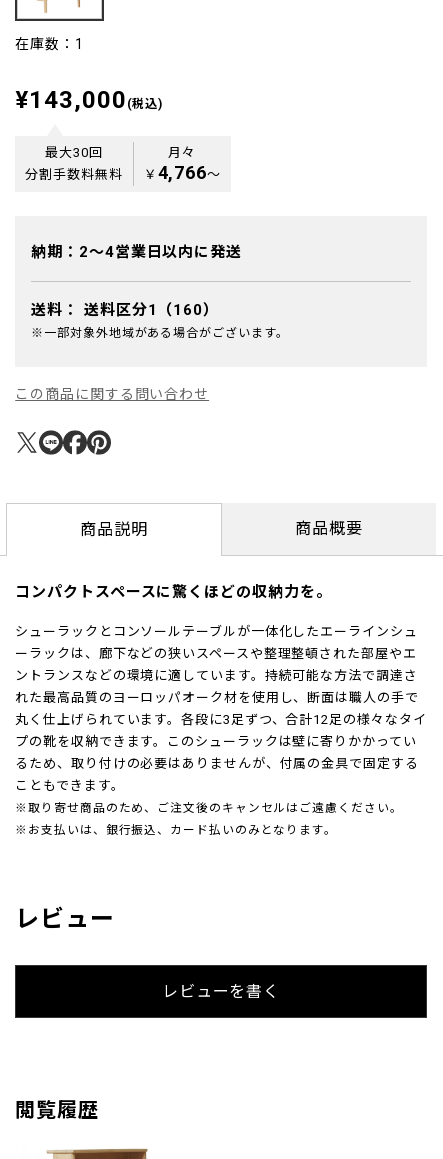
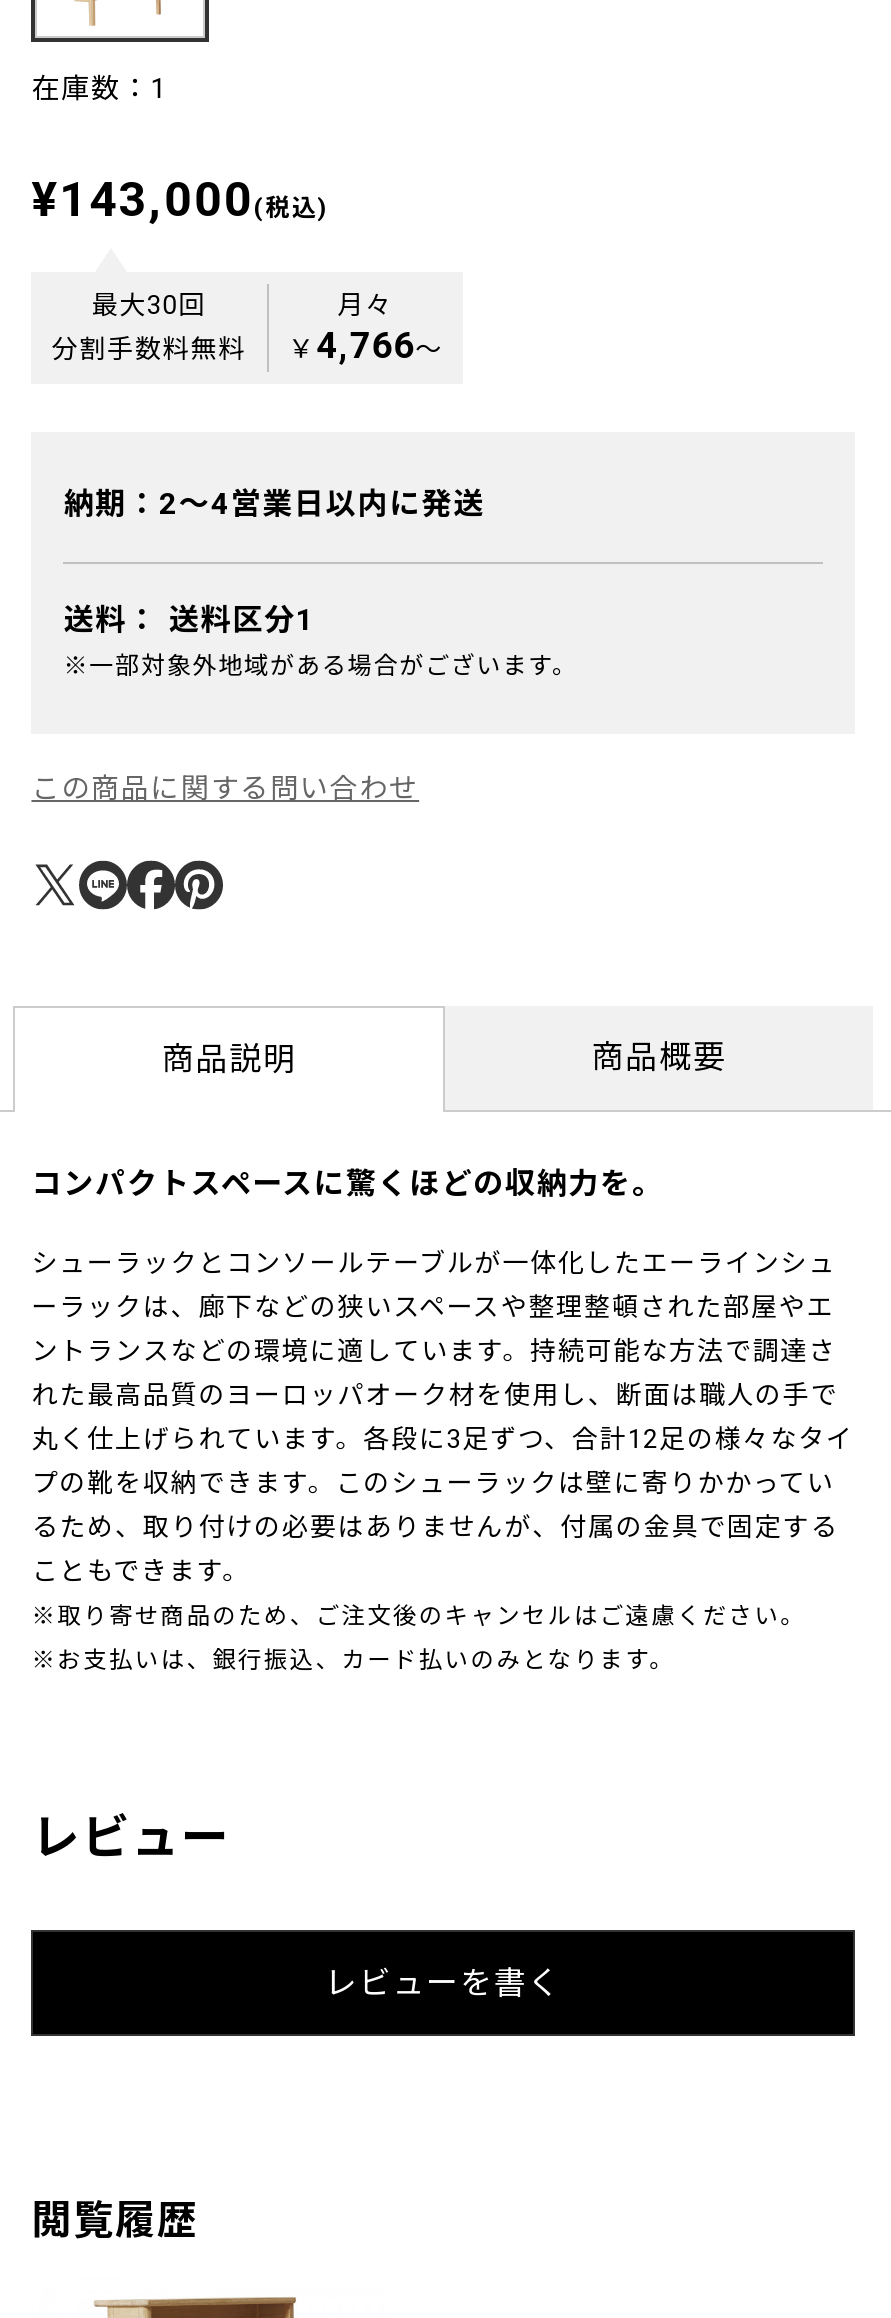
- 送料：送料区分1（160）
+ 送料：送料区分1
